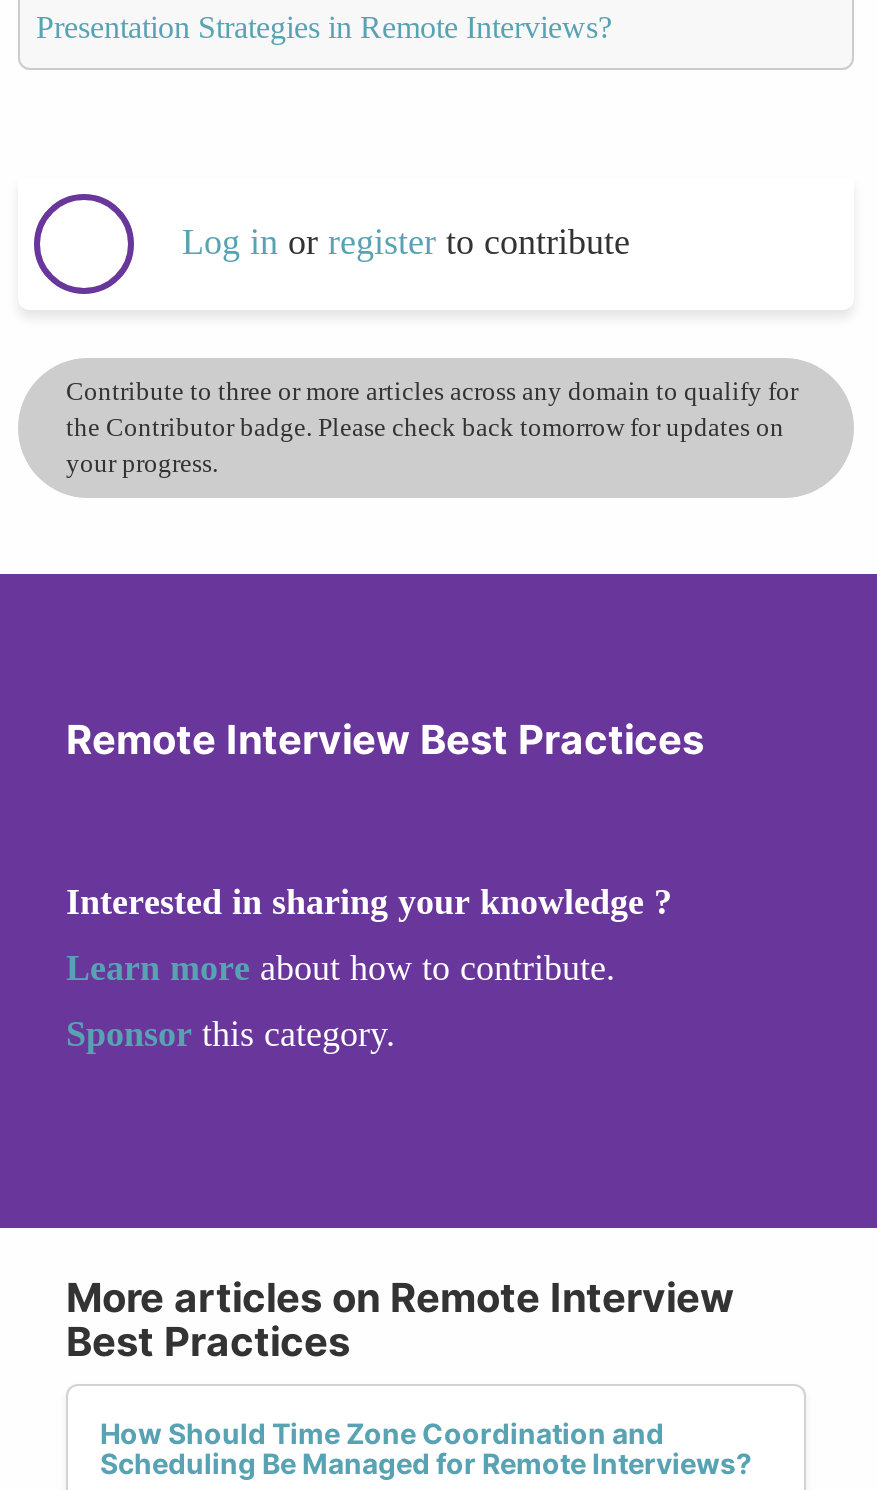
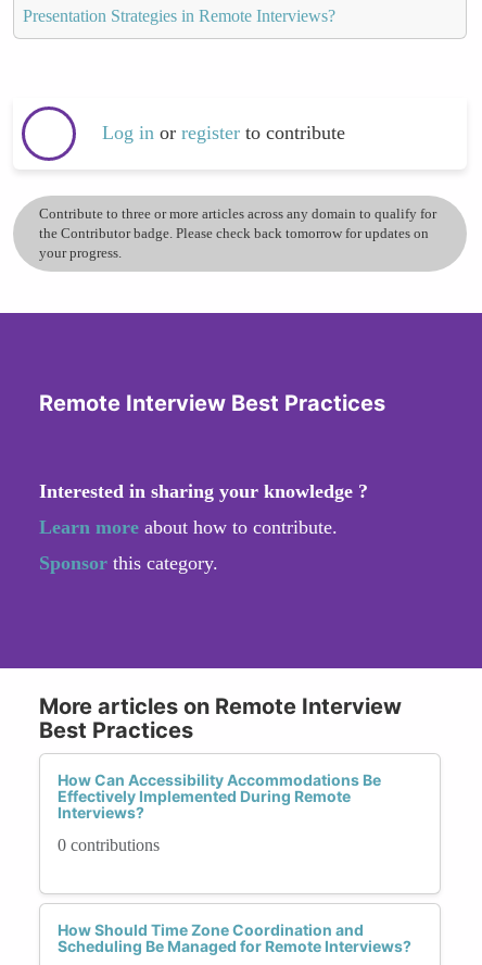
+ How Can Accessibility Accommodations Be
+ Effectively Implemented During Remote
+ Interviews?
+ 0 contributions
